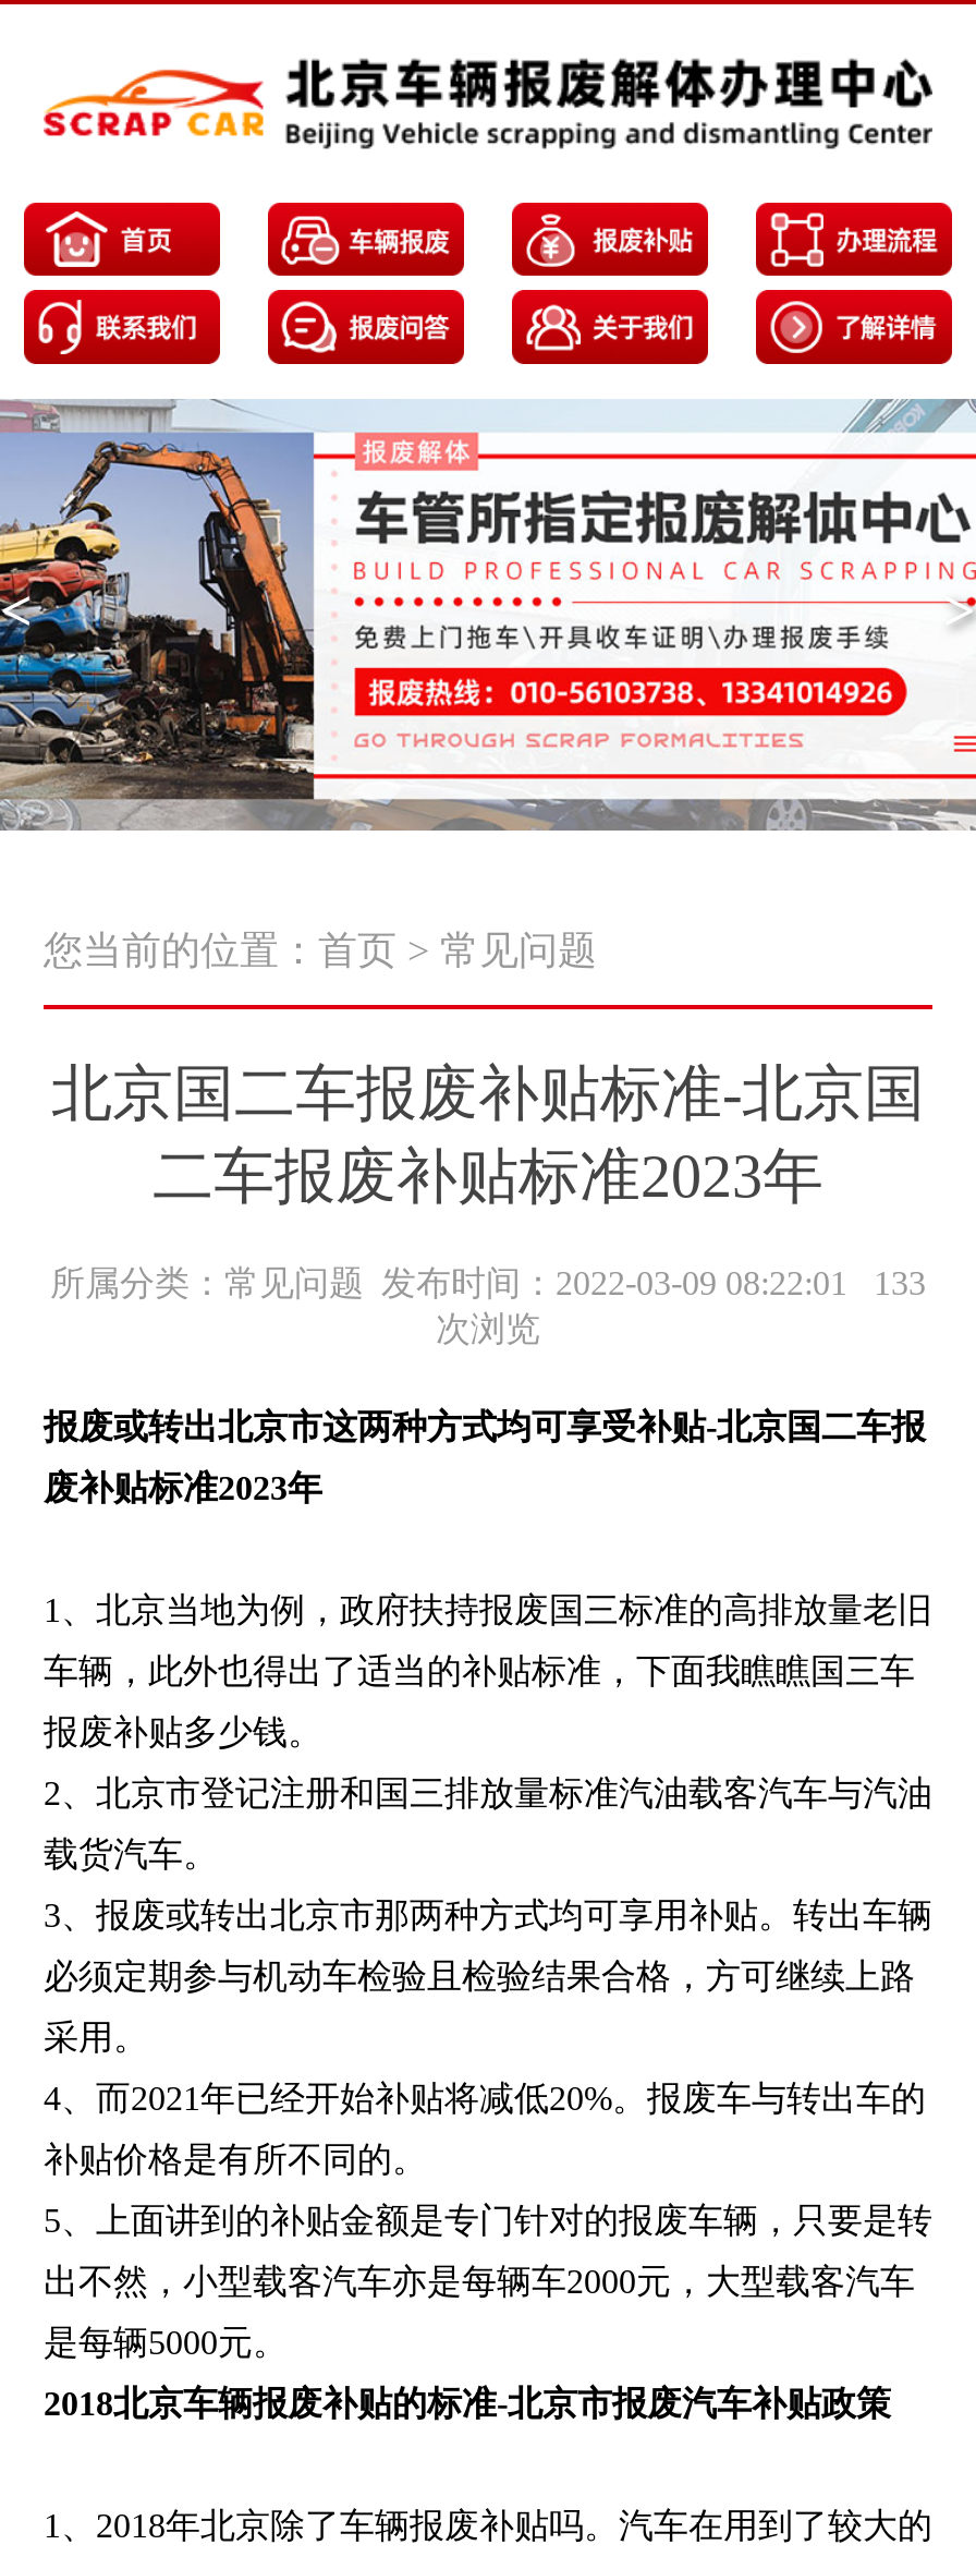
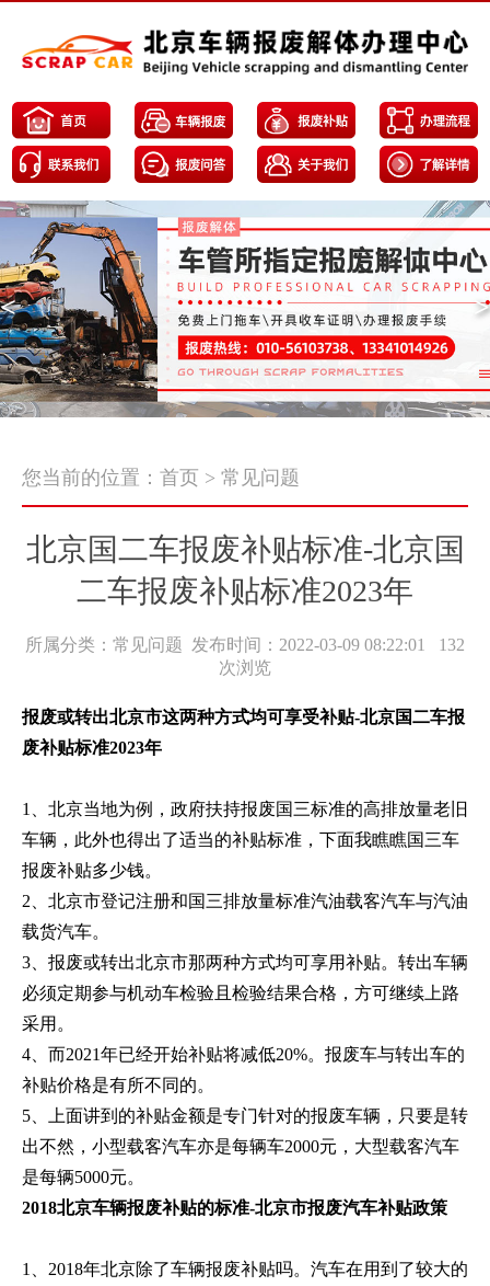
- 所属分类：常见问题 发布时间：2022-03-09 08:22:01 133
+ 所属分类：常见问题 发布时间：2022-03-09 08:22:01 132
